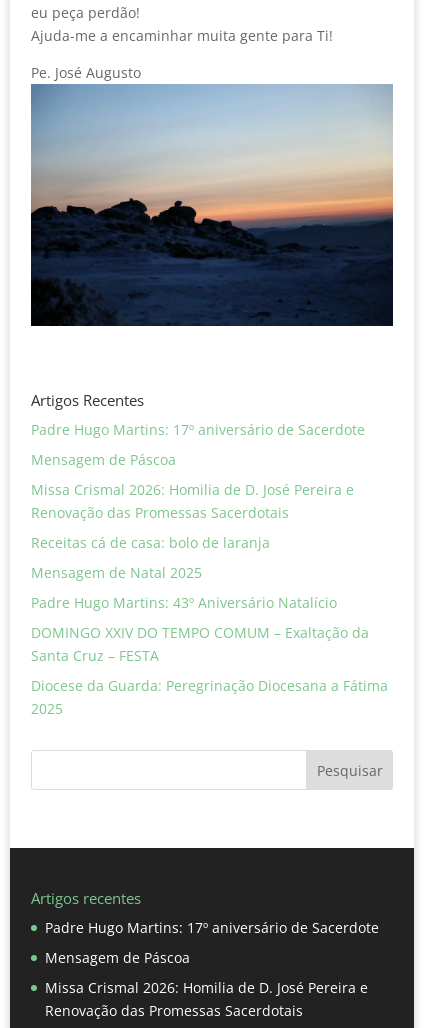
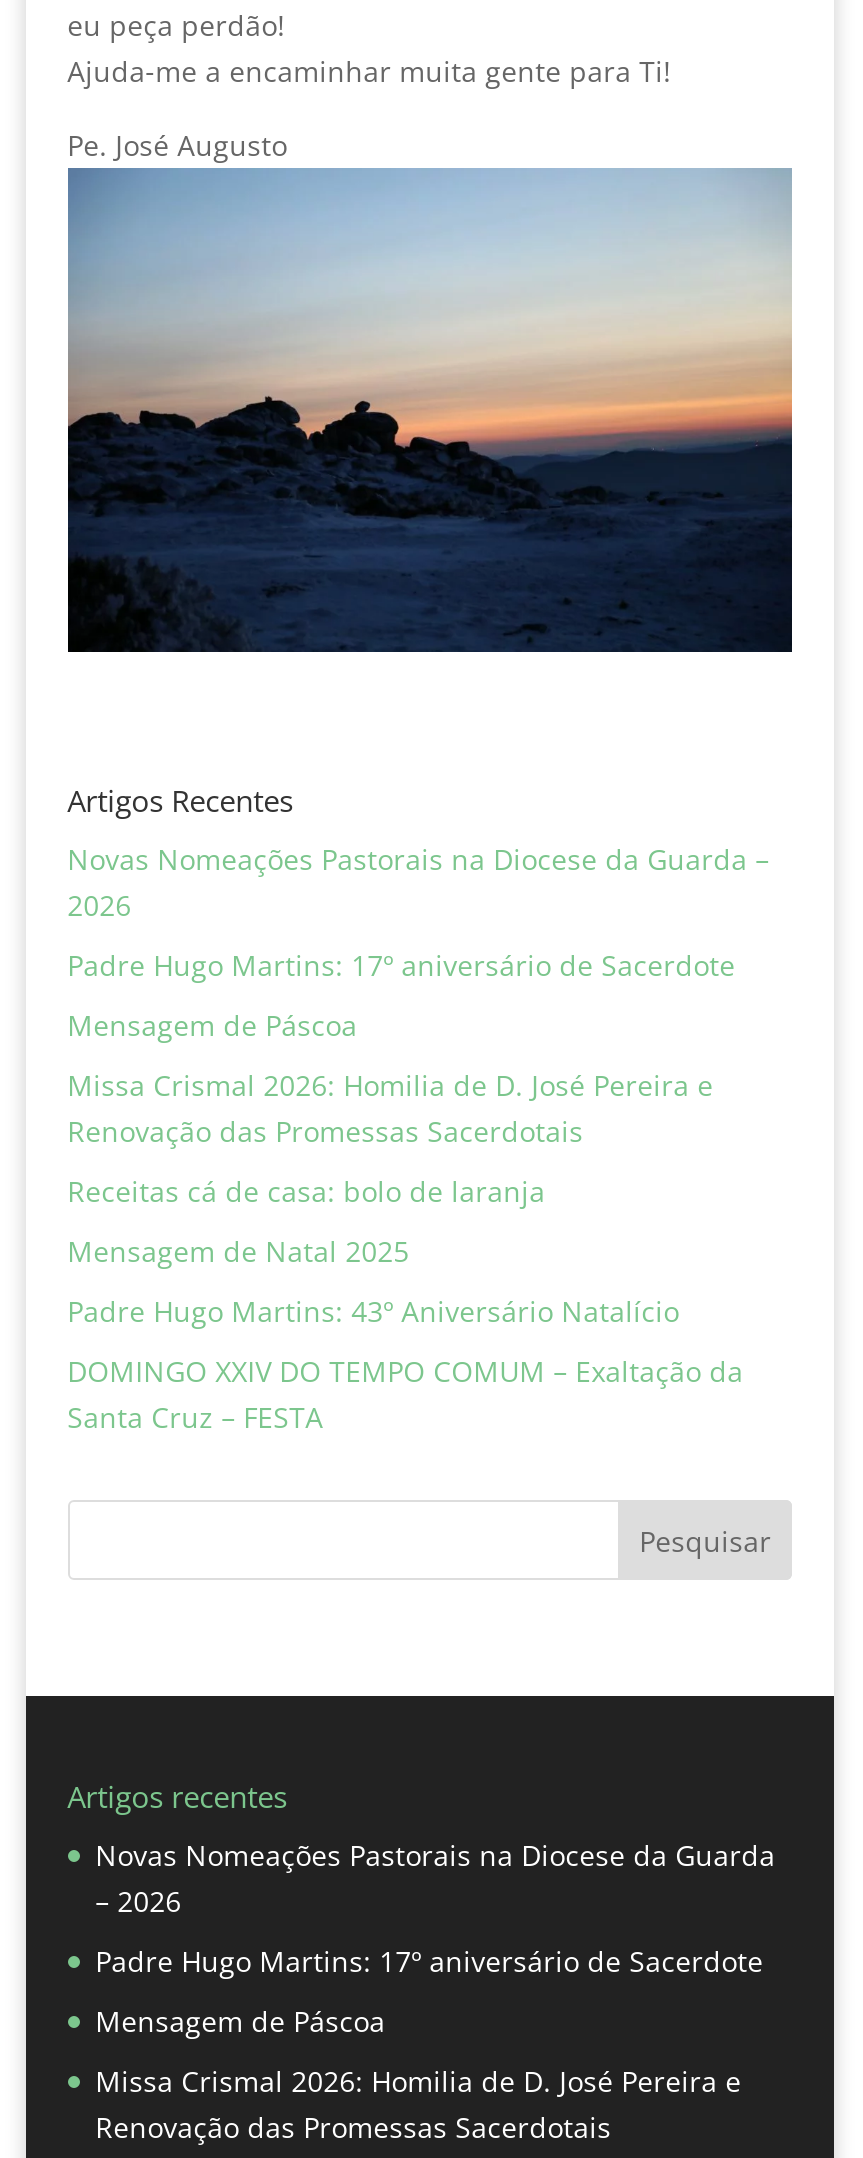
+ Novas Nomeações Pastorais na Diocese da Guarda –
+ 2026

- Diocese da Guarda: Peregrinação Diocesana a Fátima
- 2025

+ Novas Nomeações Pastorais na Diocese da Guarda
+ – 2026
